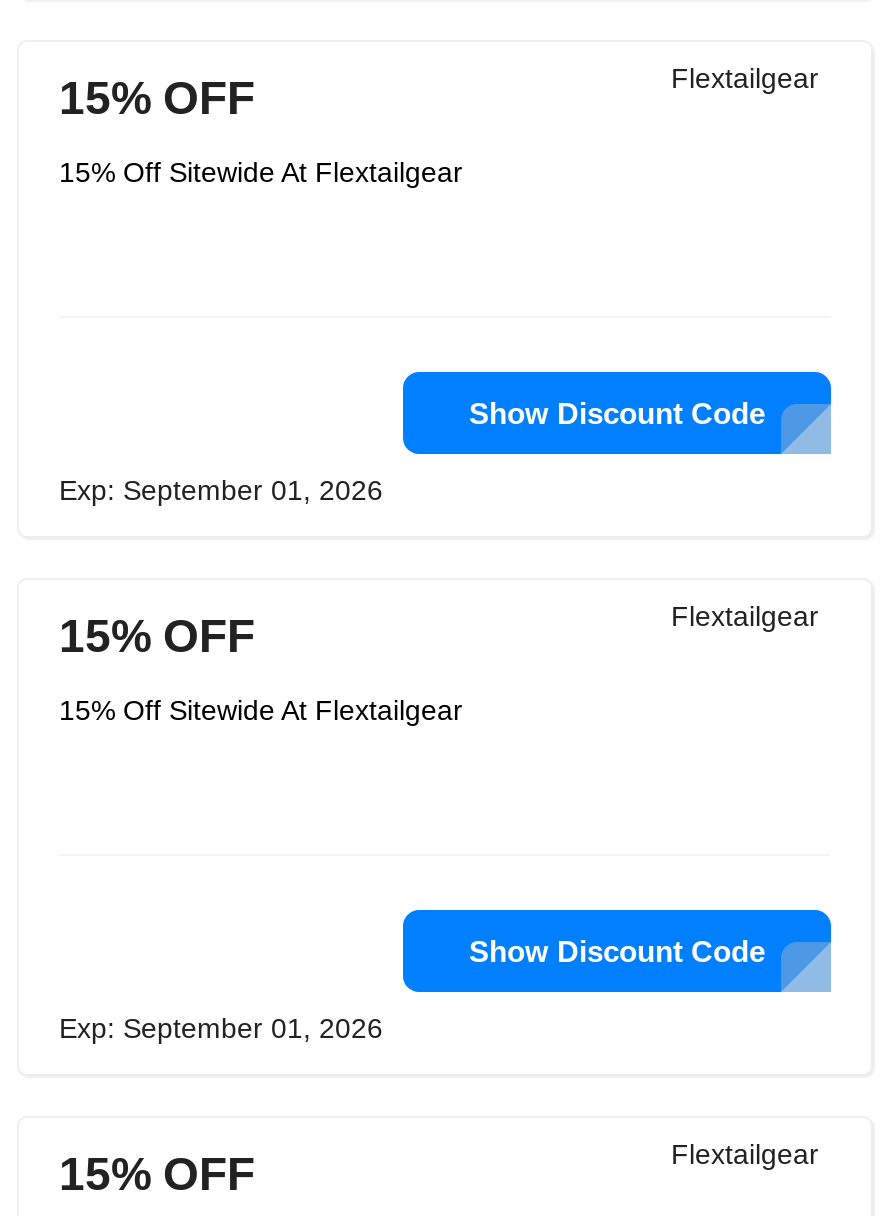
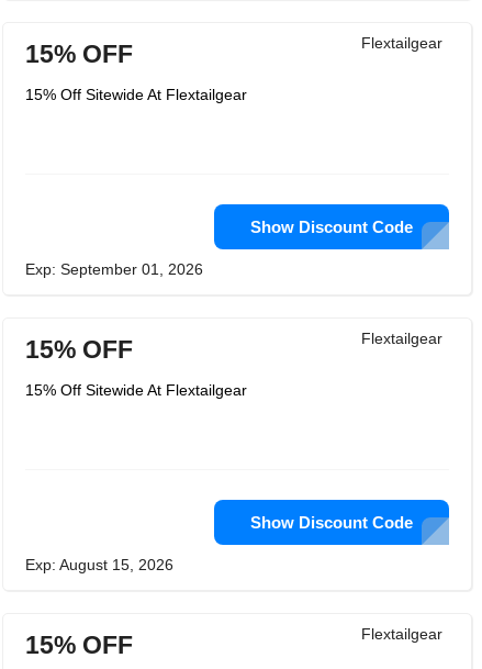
- Exp: September 01, 2026
+ Exp: August 15, 2026
